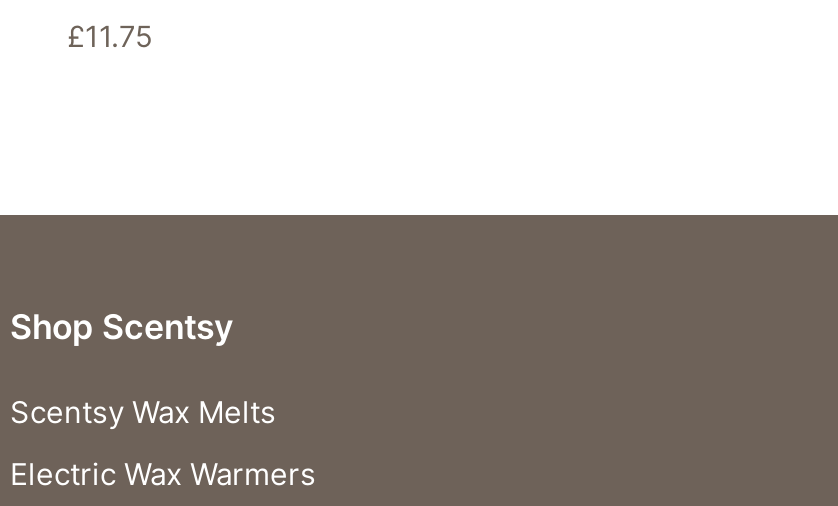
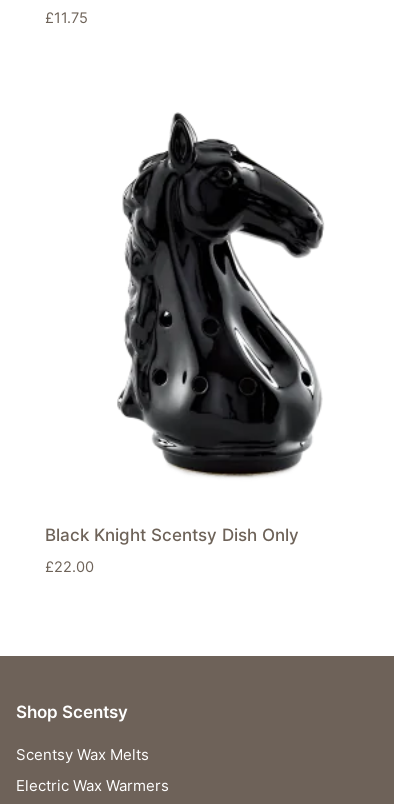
+ Black Knight Scentsy Dish Only
+ £22.00

+ [image]
